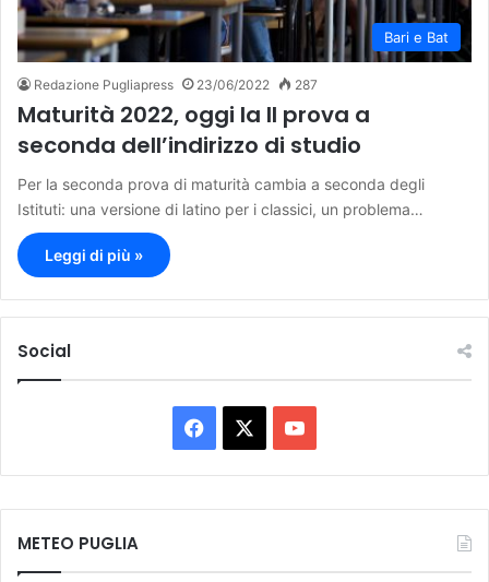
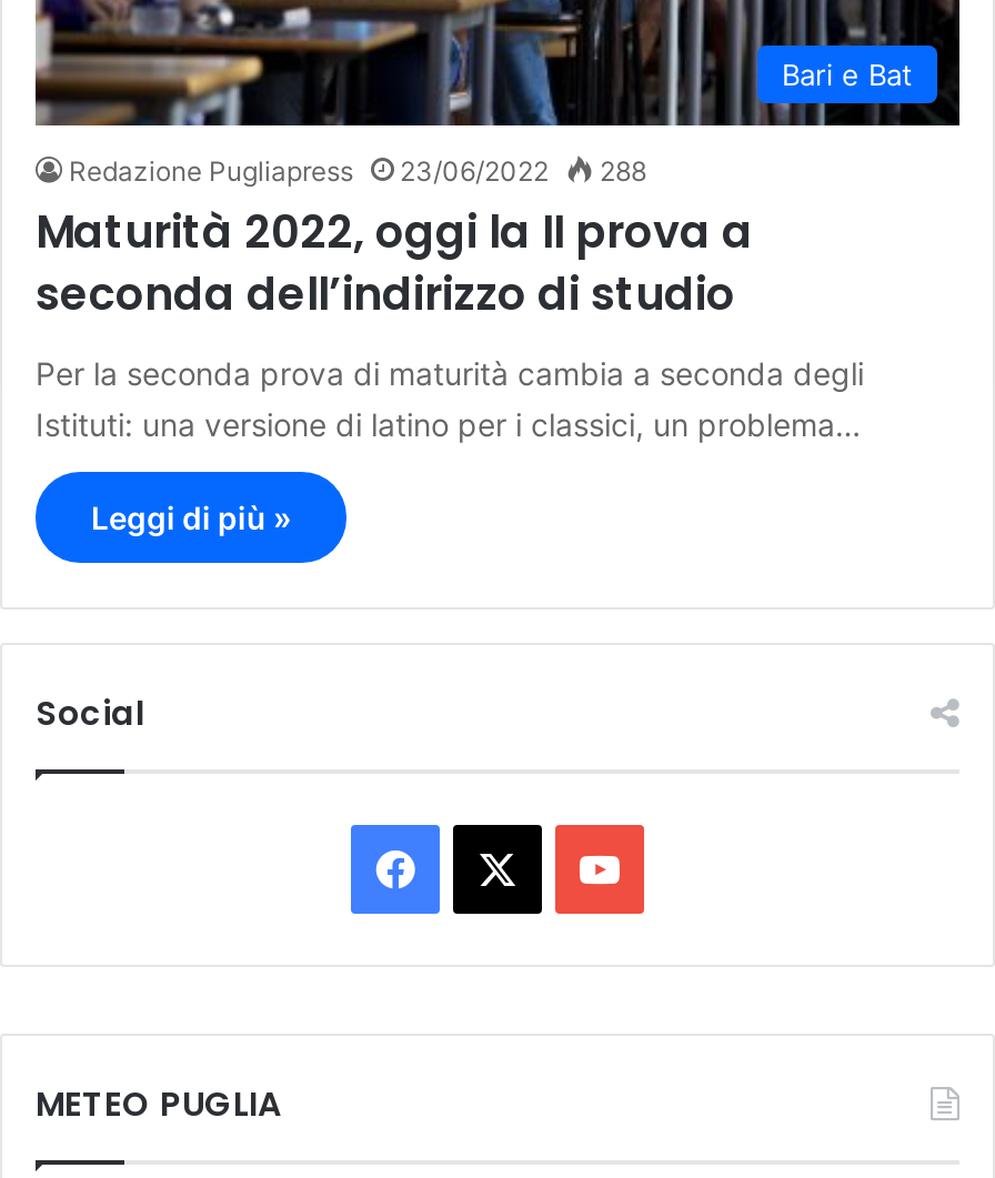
- Redazione Pugliapress 23/06/2022 287
+ Redazione Pugliapress 23/06/2022 288
